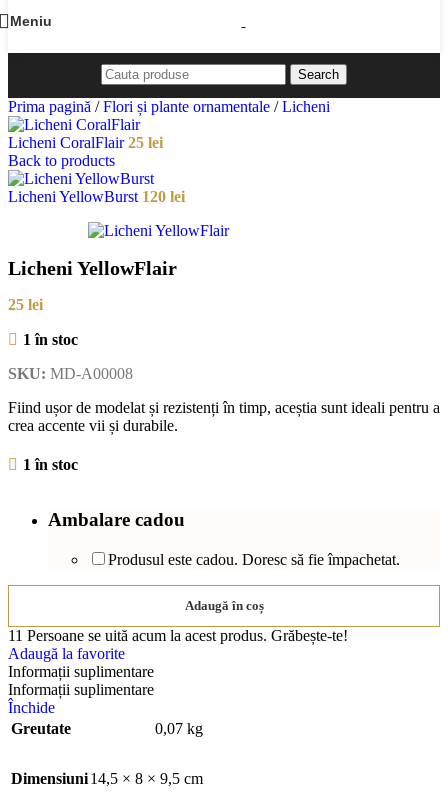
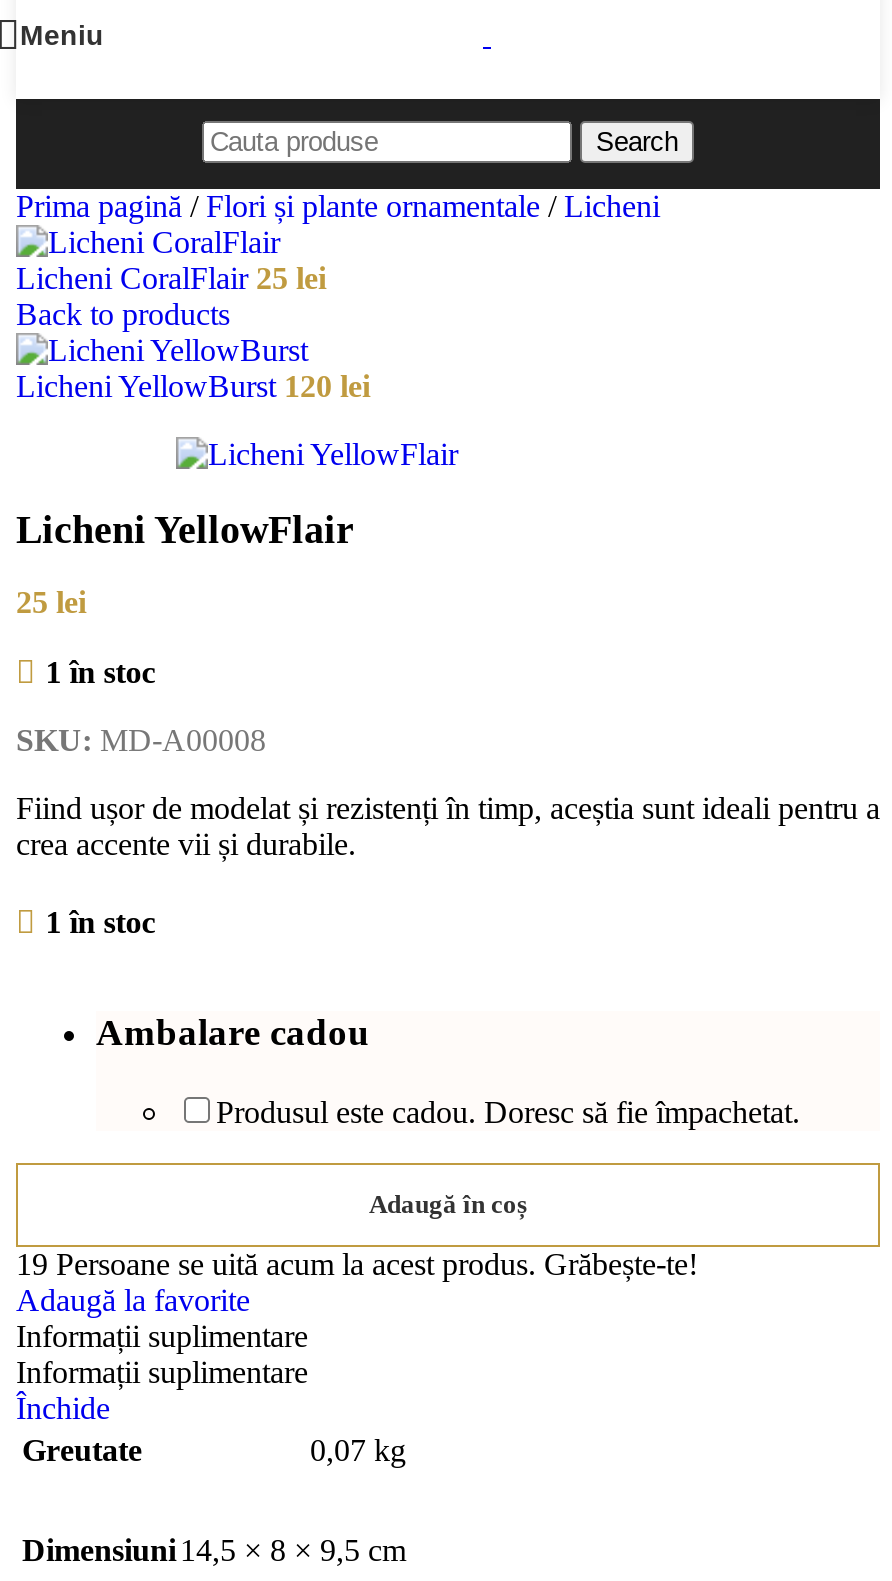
- 11 Persoane se uită acum la acest produs. Grăbește-te!
+ 19 Persoane se uită acum la acest produs. Grăbește-te!
